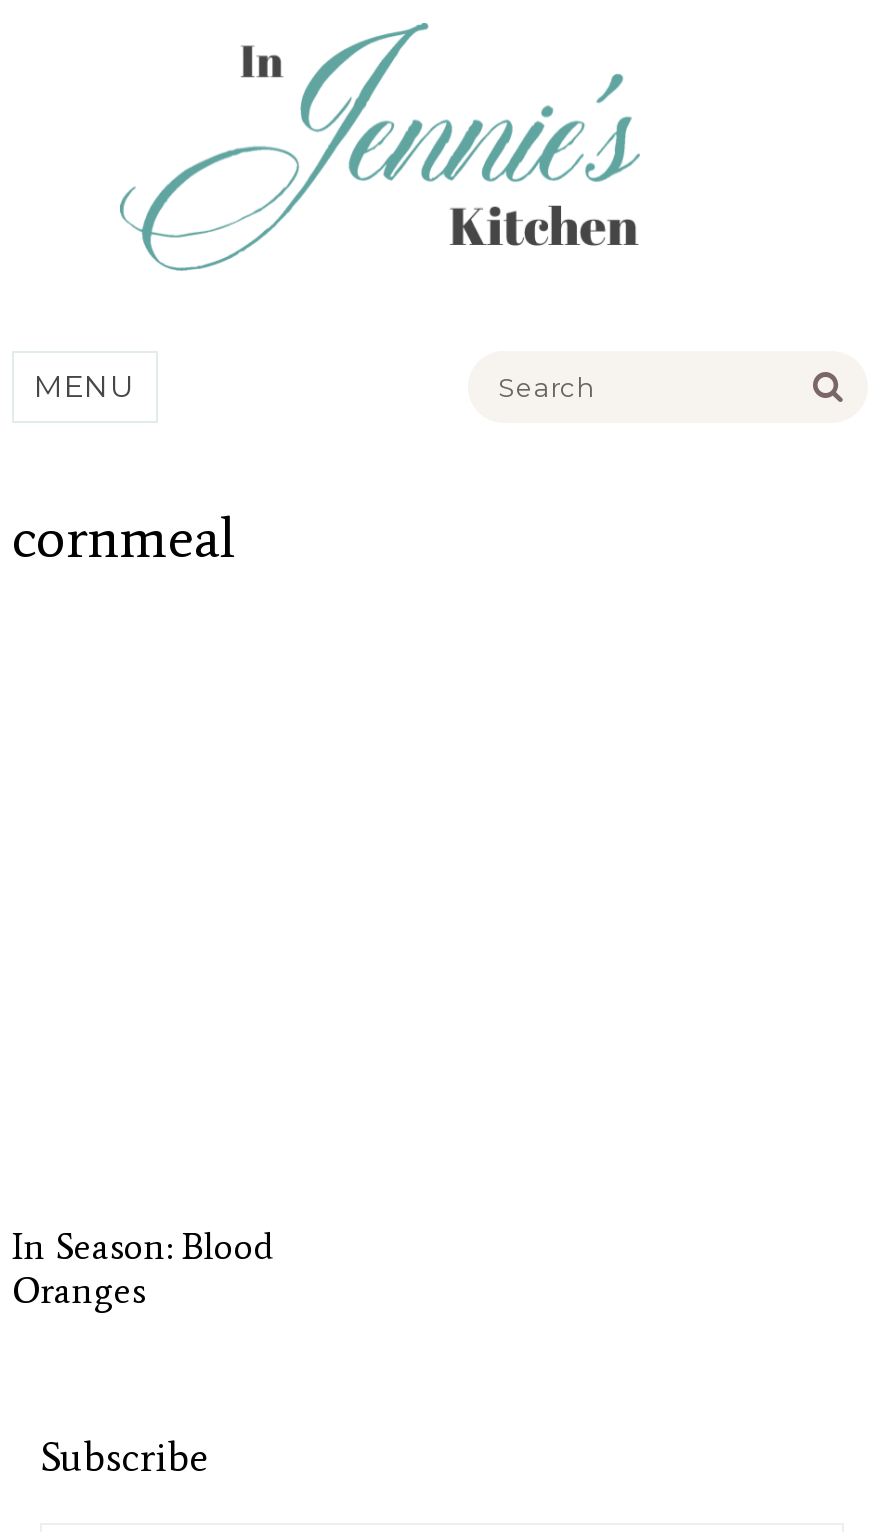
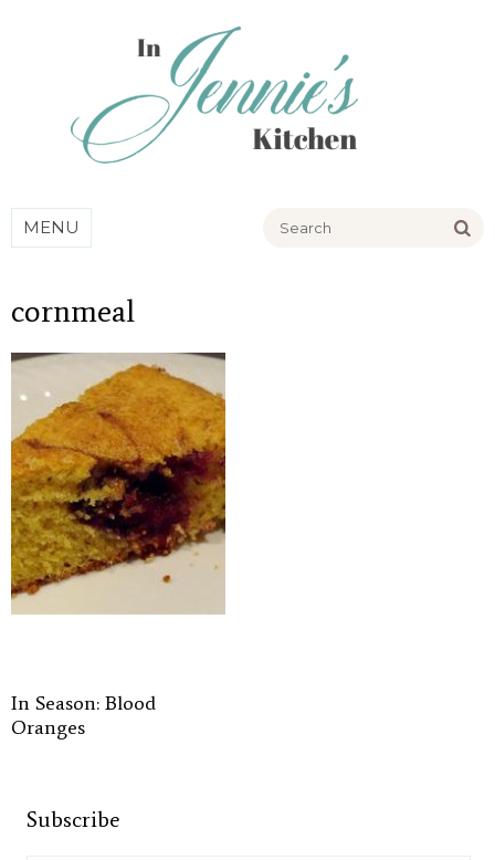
+ [image]
